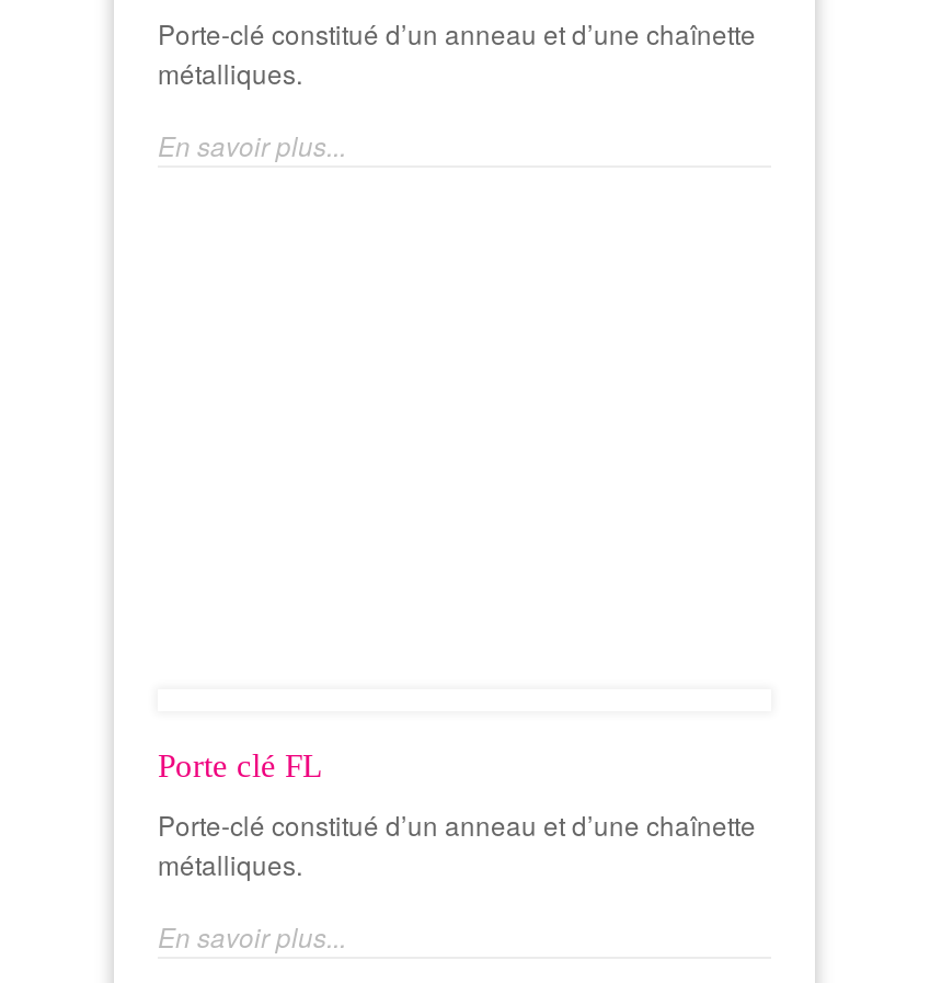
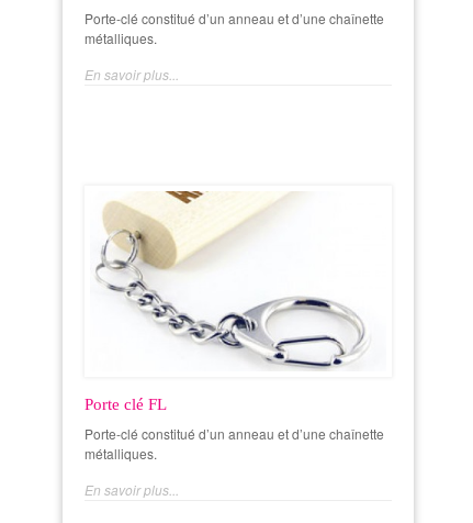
+ [image]
